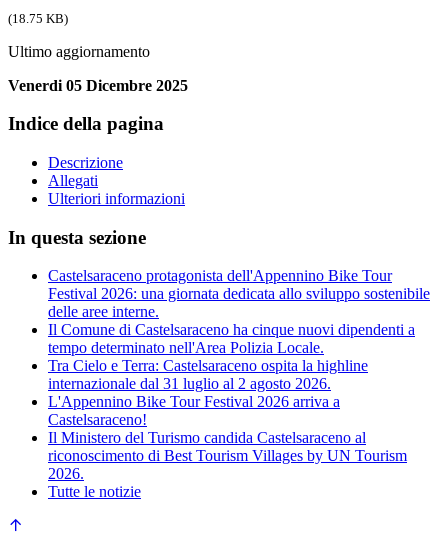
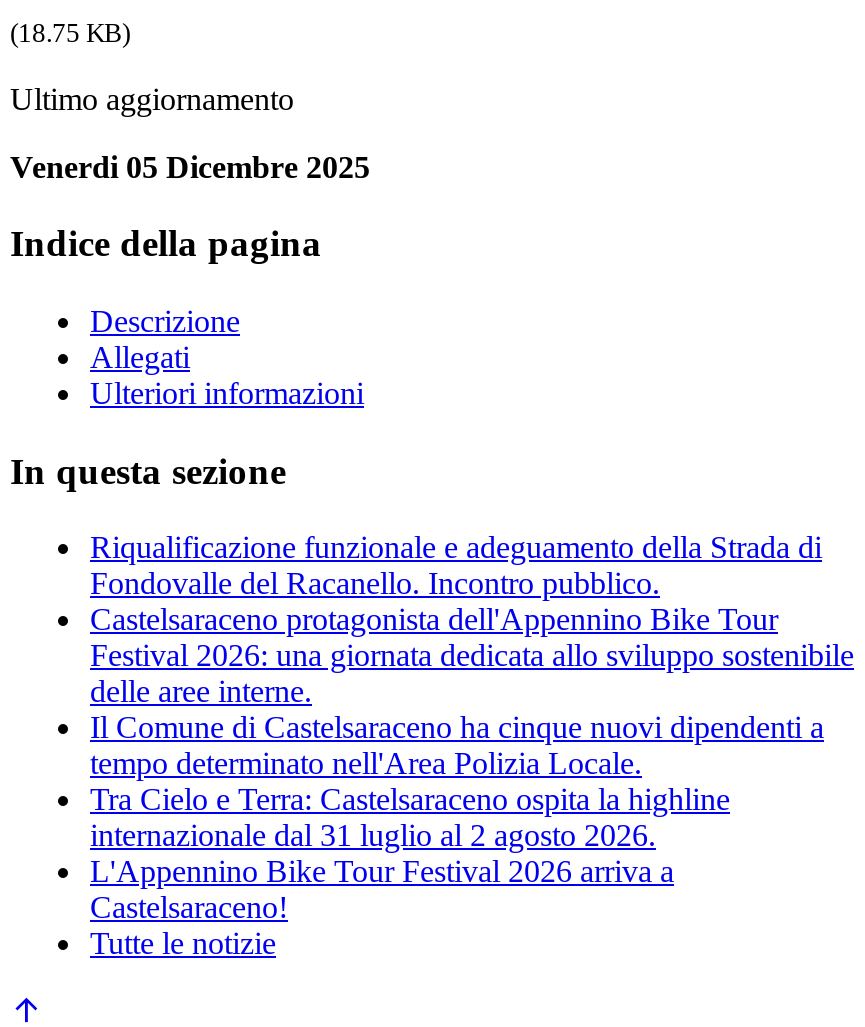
+ Riqualificazione funzionale e adeguamento della Strada di
+ Fondovalle del Racanello. Incontro pubblico.

moved down: Castelsaraceno protagonista dell'Appennino Bike Tour | Festival 2026: una giornata dedicata allo sviluppo sostenibile | delle aree interne. | ... | L'Appennino Bike Tour Festival 2026 arriva a | Castelsaraceno!

- Il Ministero del Turismo candida Castelsaraceno al
- riconoscimento di Best Tourism Villages by UN Tourism
- 2026.
